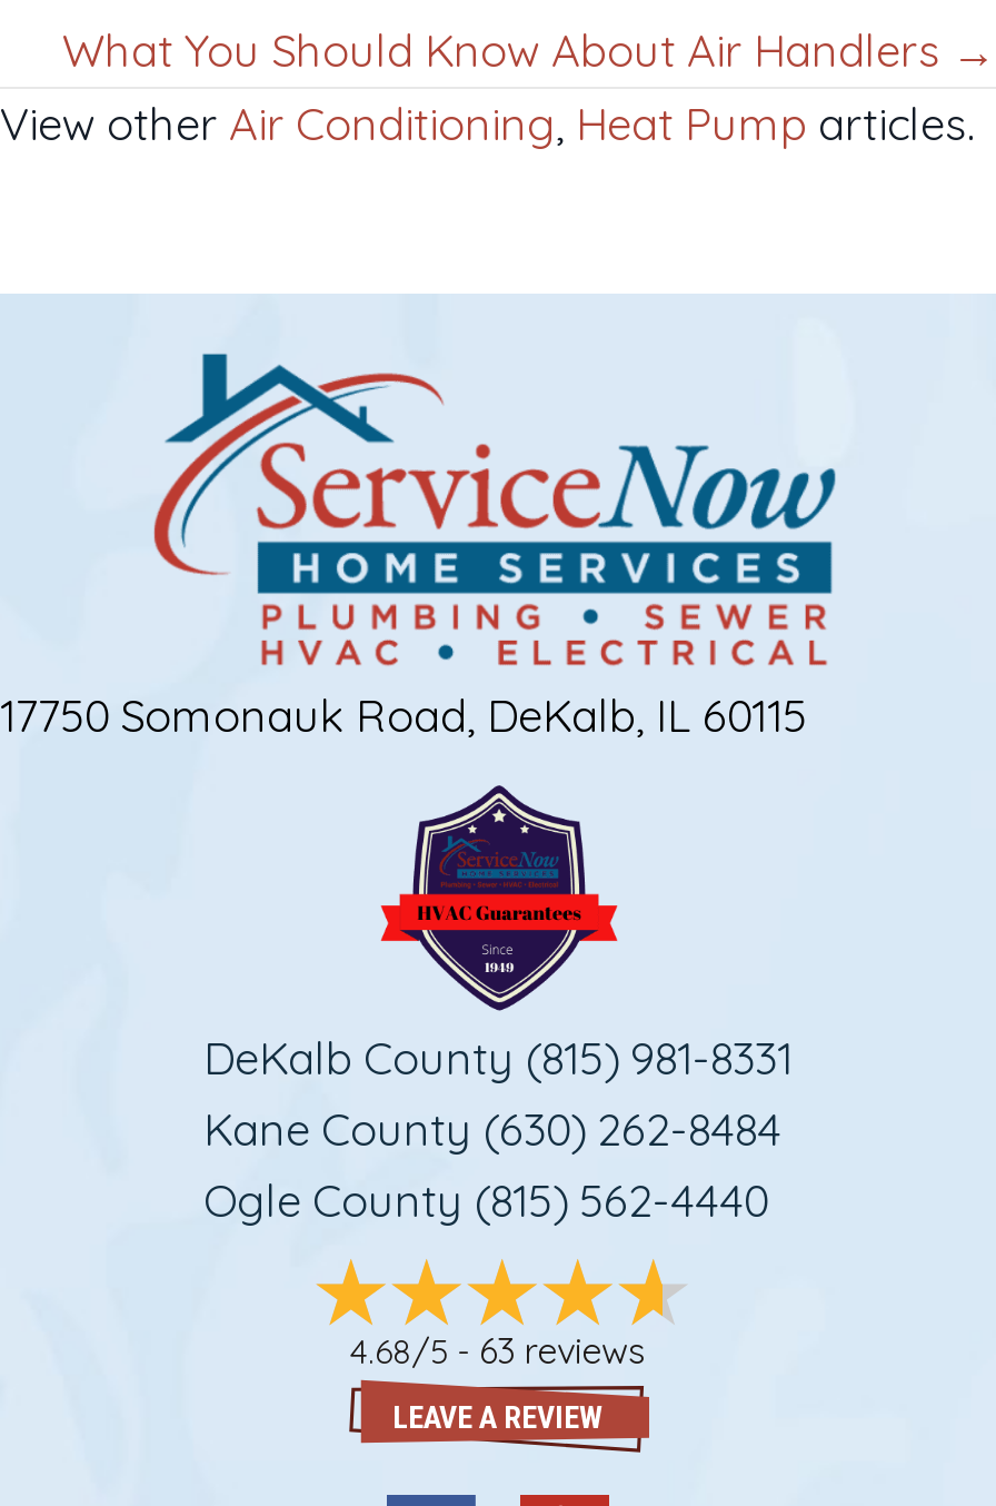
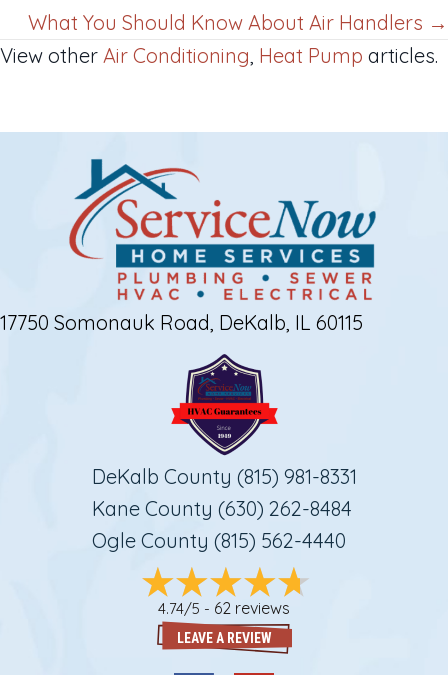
- 4.68/5 - 63 reviews
+ 4.74/5 - 62 reviews
